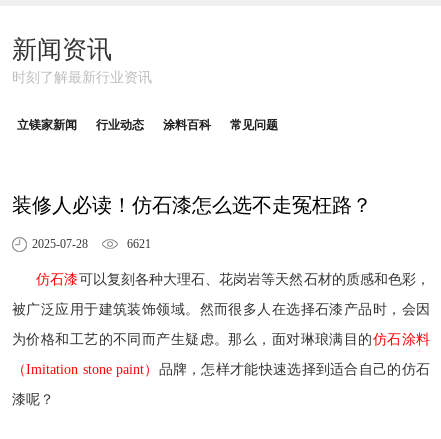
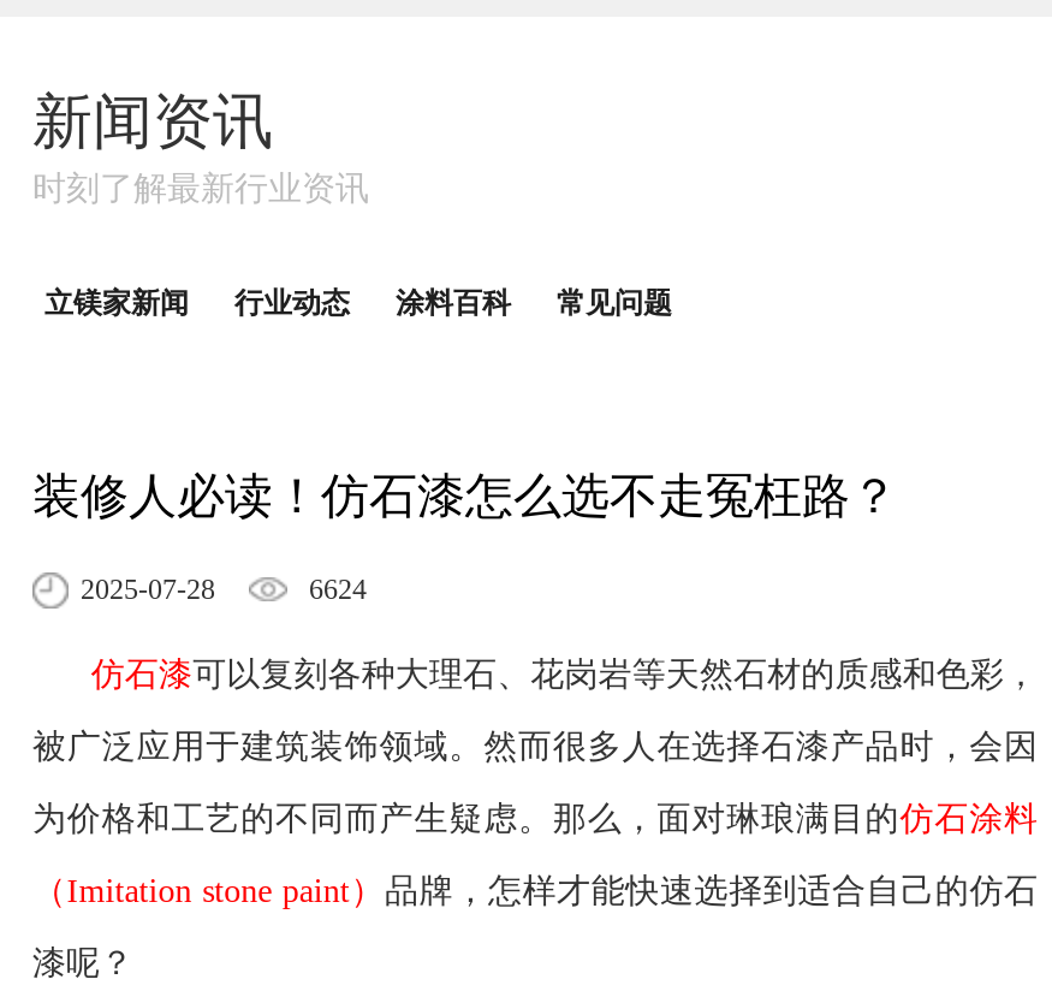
- 6621
+ 6624
